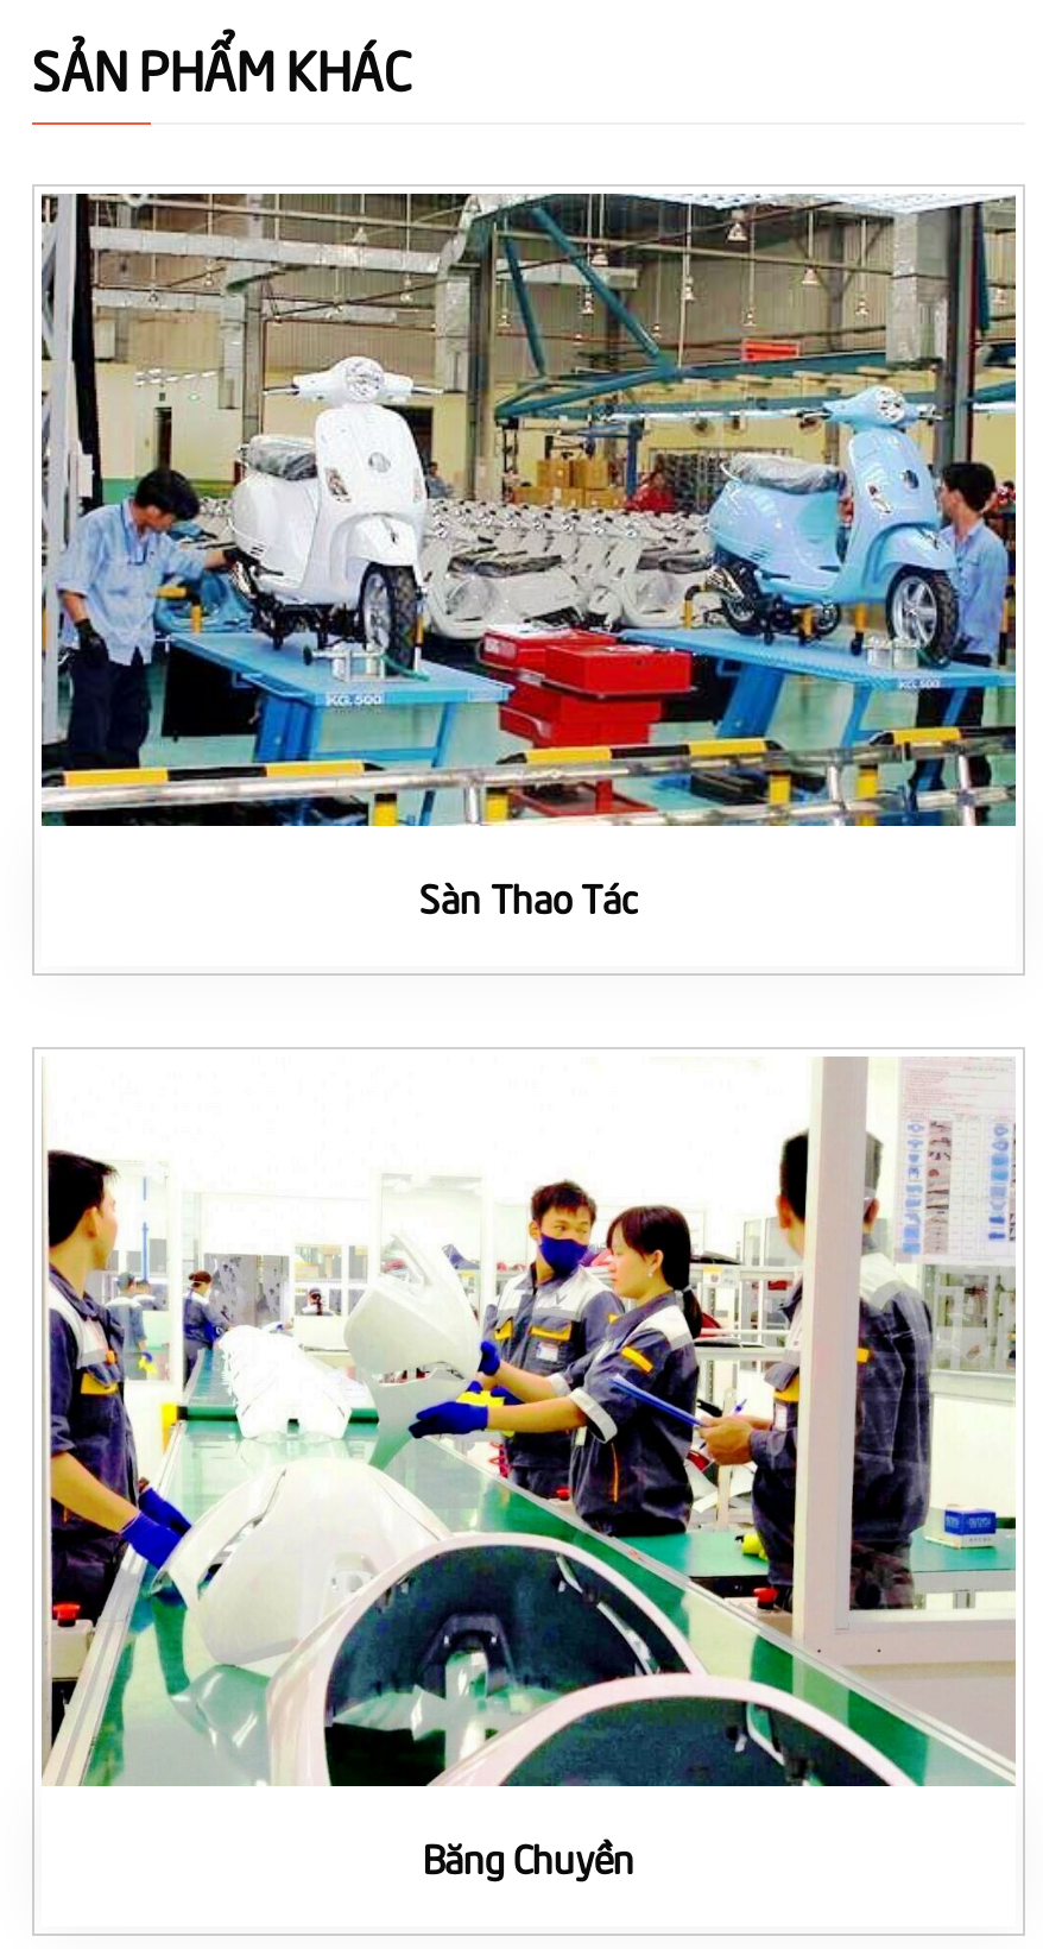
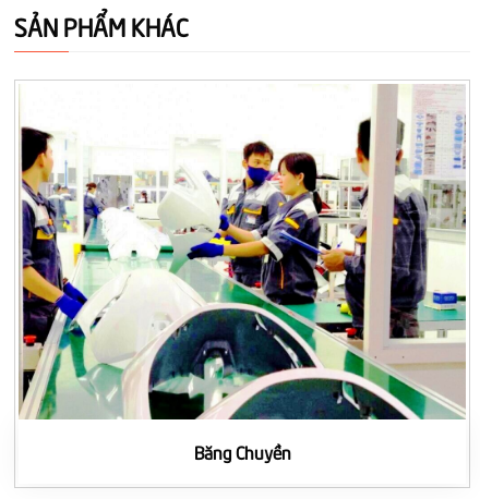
- [image]
- Sàn Thao Tác
